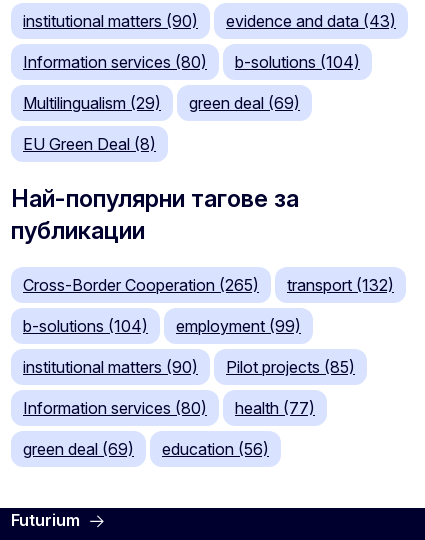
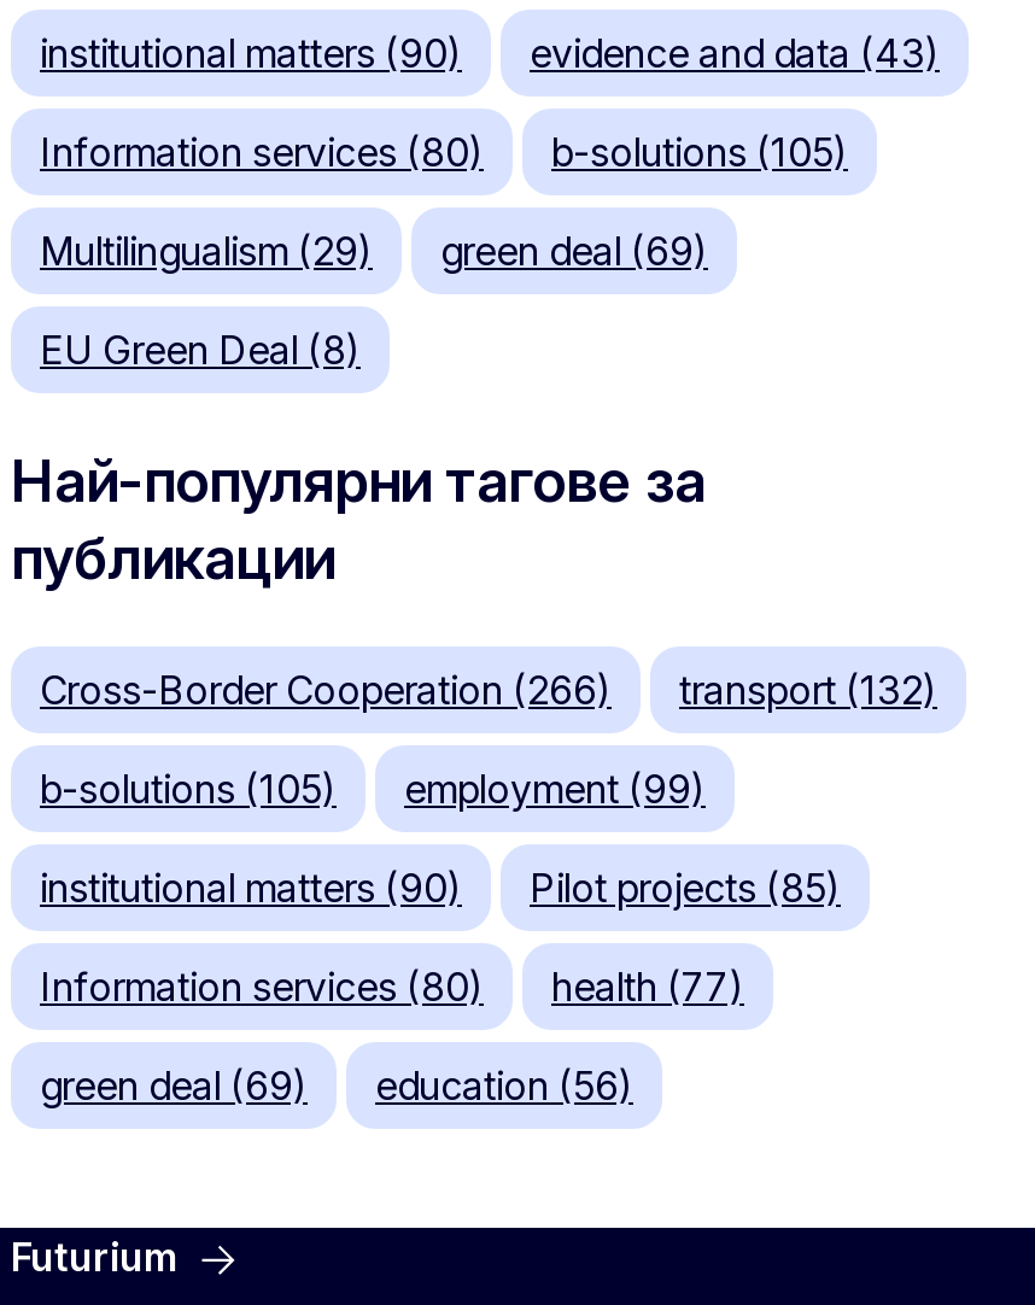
- Information services (80) b-solutions (104)
+ Information services (80) b-solutions (105)

- Cross-Border Cooperation (265)
+ Cross-Border Cooperation (266)

- b-solutions (104) employment (99)
+ b-solutions (105) employment (99)
